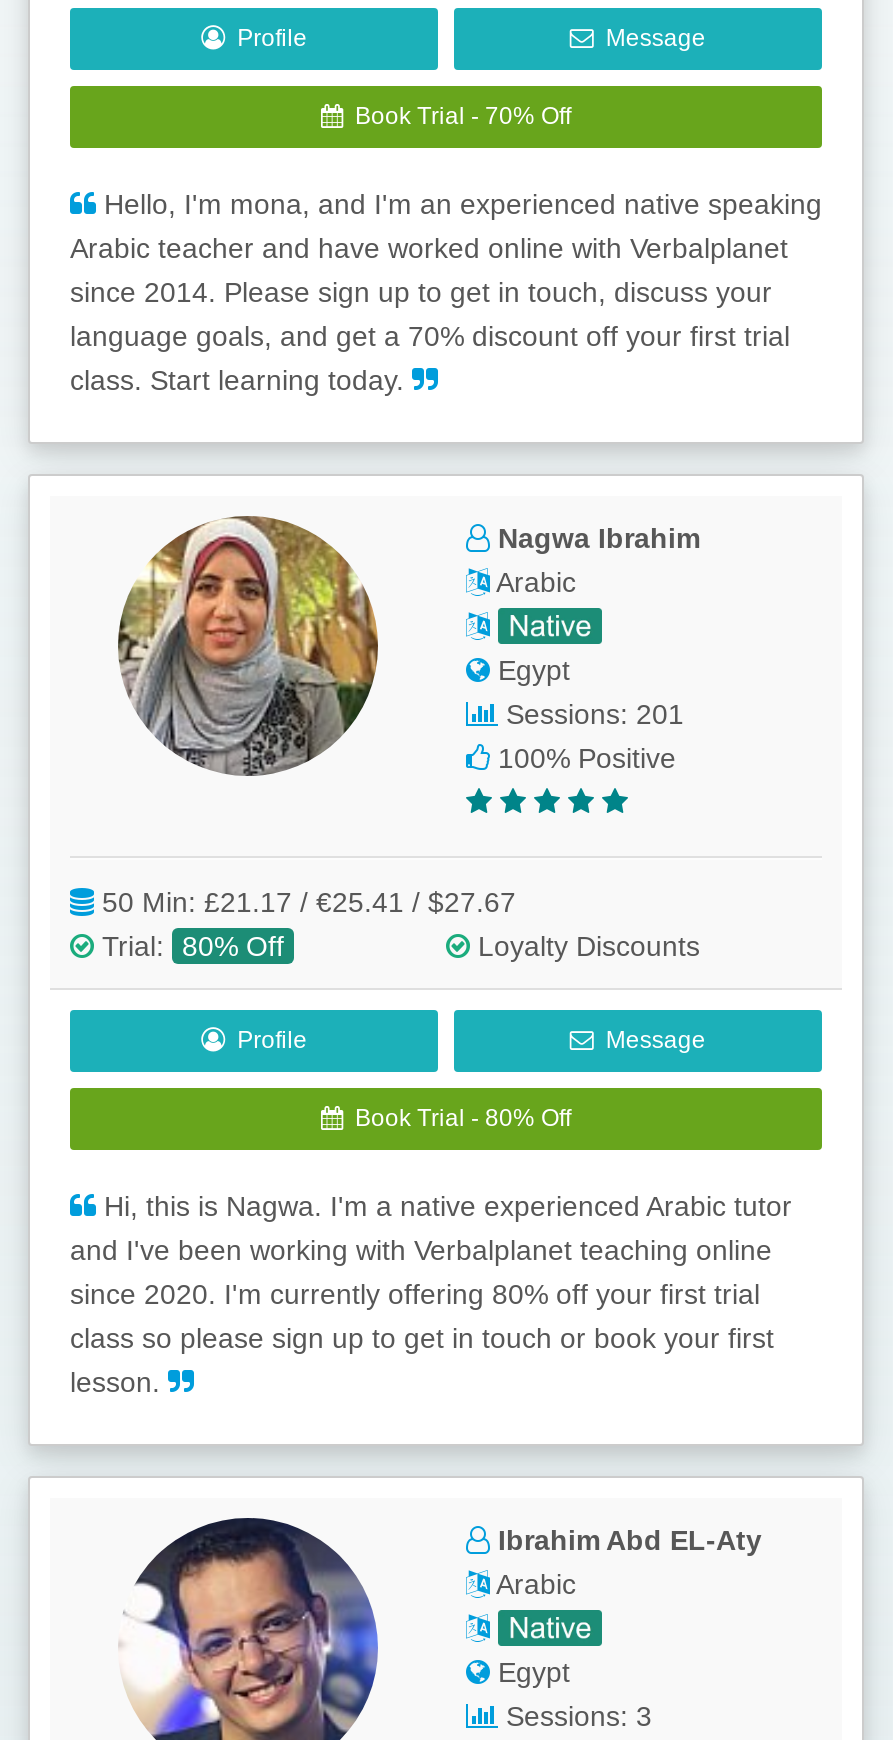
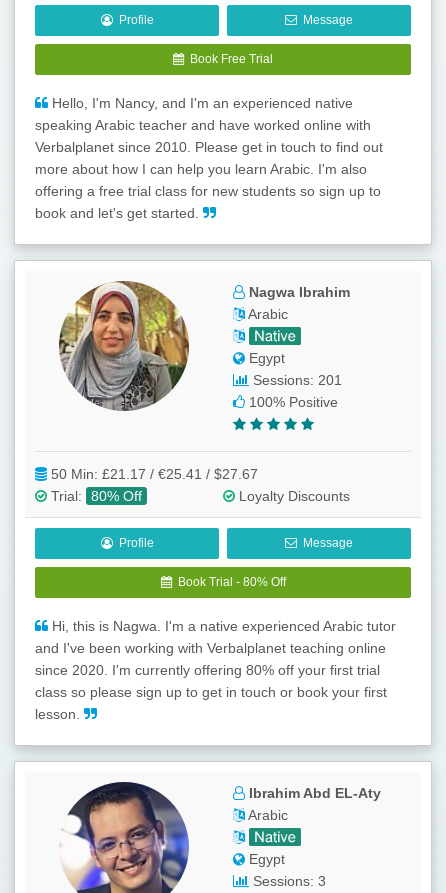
- Book Trial - 70% Off
+ Book Free Trial

- Hello, I'm mona, and I'm an experienced native speaking
- Arabic teacher and have worked online with Verbalplanet
- since 2014. Please sign up to get in touch, discuss your
- language goals, and get a 70% discount off your first trial
- class. Start learning today.
+ Hello, I'm Nancy, and I'm an experienced native
+ speaking Arabic teacher and have worked online with
+ Verbalplanet since 2010. Please get in touch to find out
+ more about how I can help you learn Arabic. I'm also
+ offering a free trial class for new students so sign up to
+ book and let's get started.
